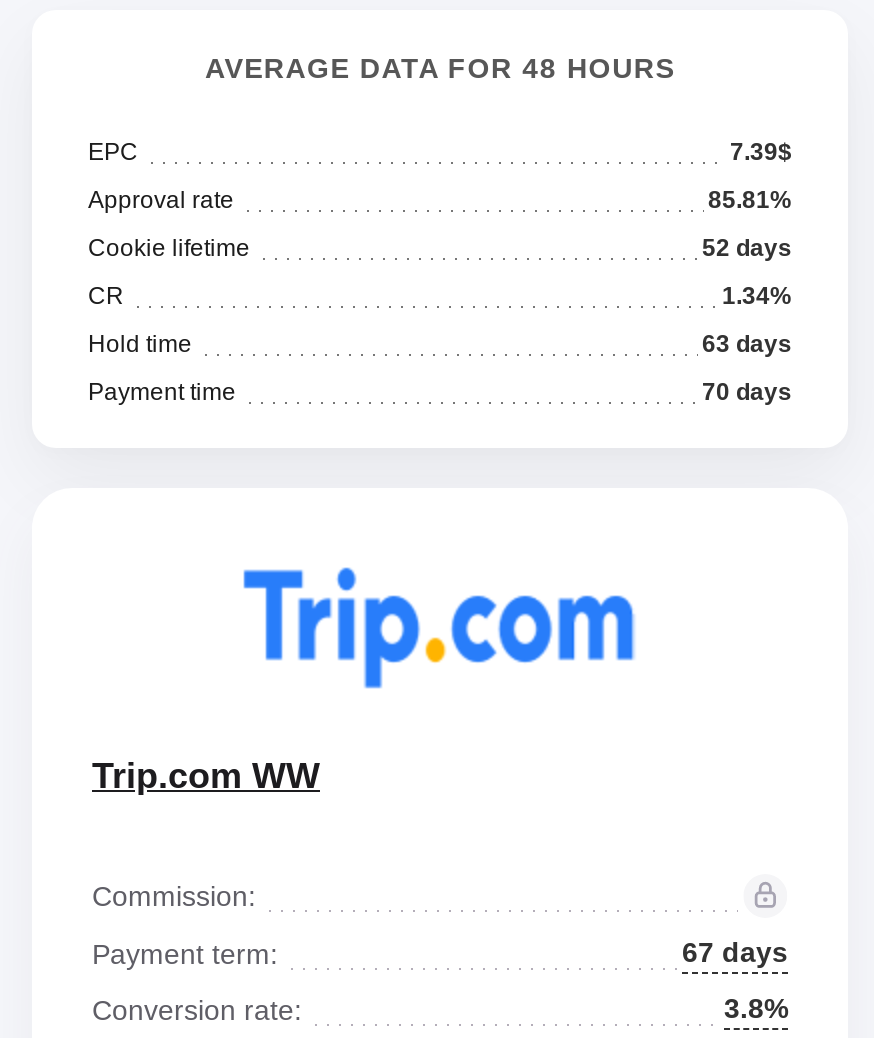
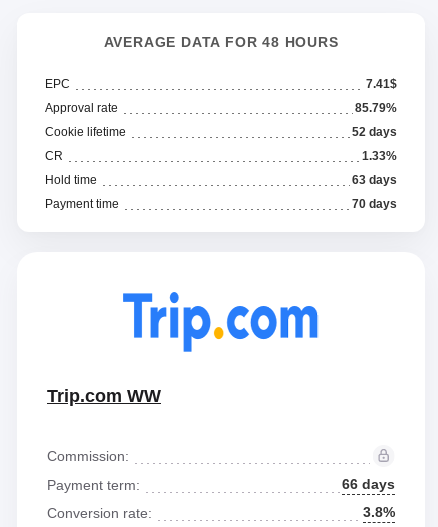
- 7.39$
+ 7.41$

- 85.81%
+ 85.79%

- 1.34%
+ 1.33%

- 67 days
+ 66 days
